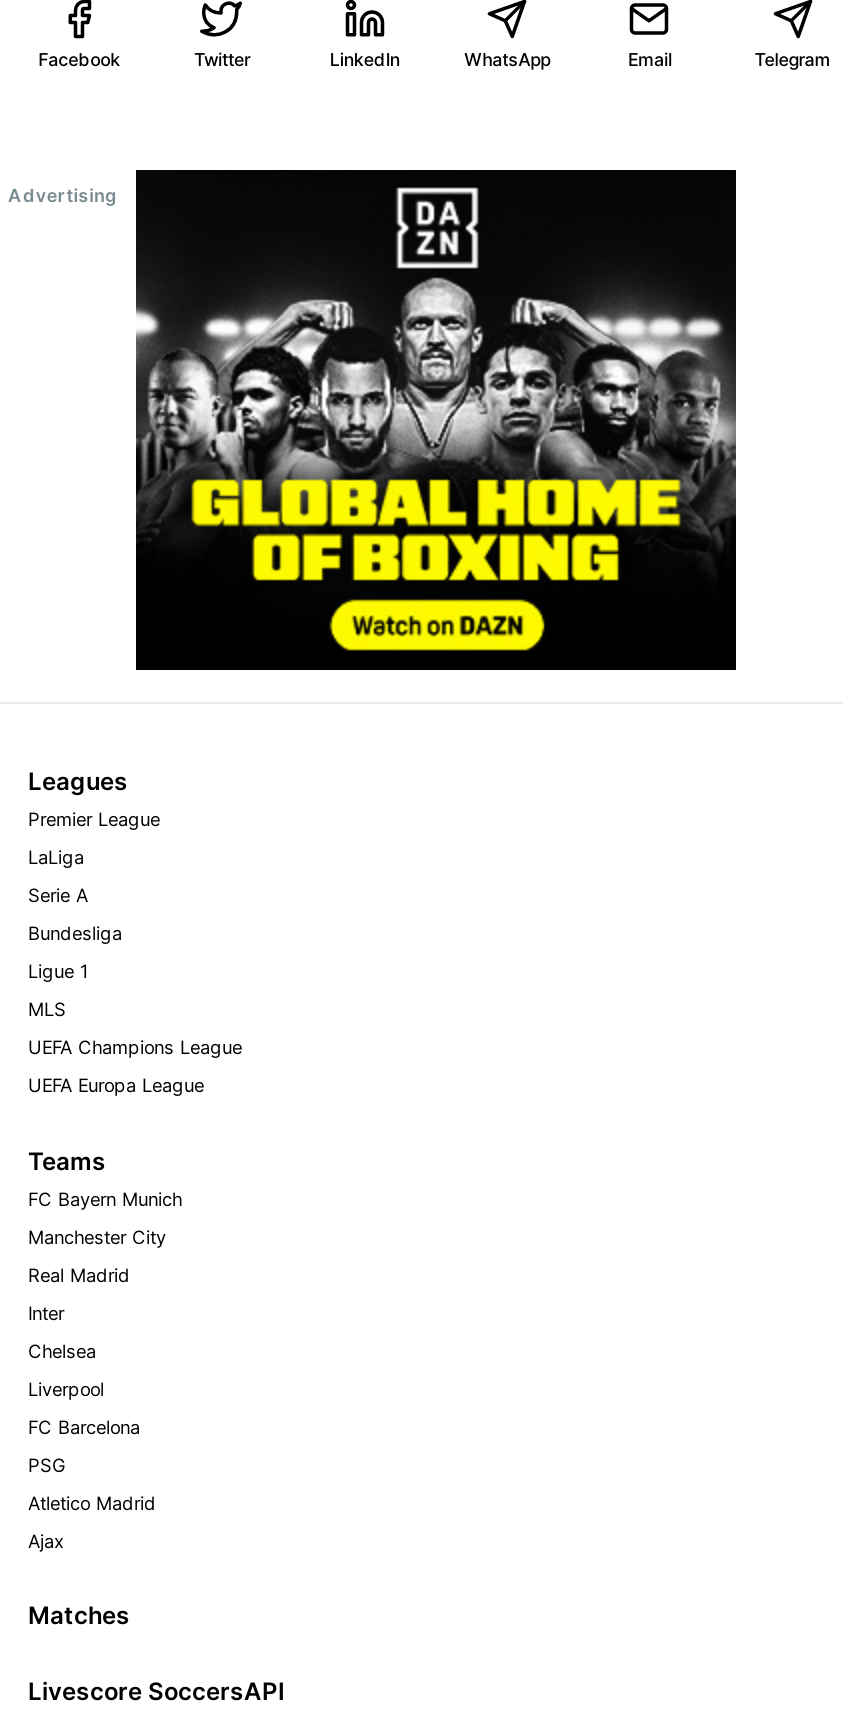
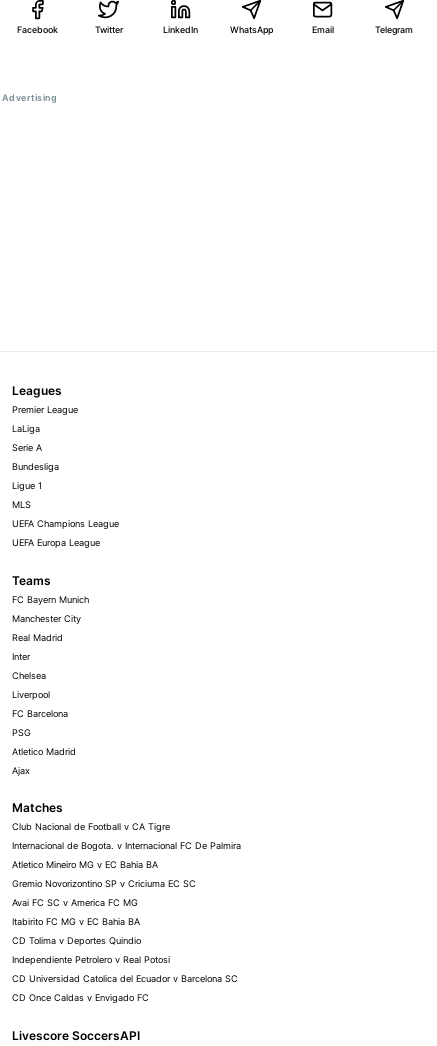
- [image]

+ Club Nacional de Football v CA Tigre
+ Internacional de Bogota. v Internacional FC De Palmira
+ Atletico Mineiro MG v EC Bahia BA
+ Gremio Novorizontino SP v Criciuma EC SC
+ Avai FC SC v America FC MG
+ Itabirito FC MG v EC Bahia BA
+ CD Tolima v Deportes Quindio
+ Independiente Petrolero v Real Potosi
+ CD Universidad Catolica del Ecuador v Barcelona SC
+ CD Once Caldas v Envigado FC
